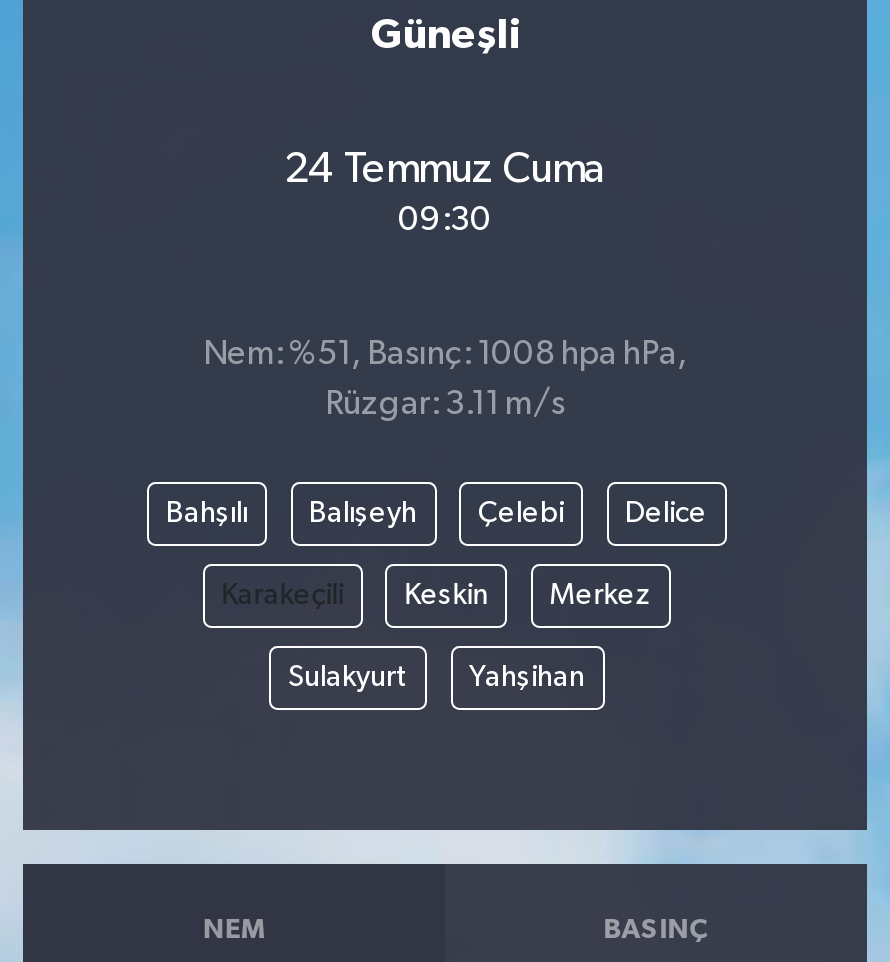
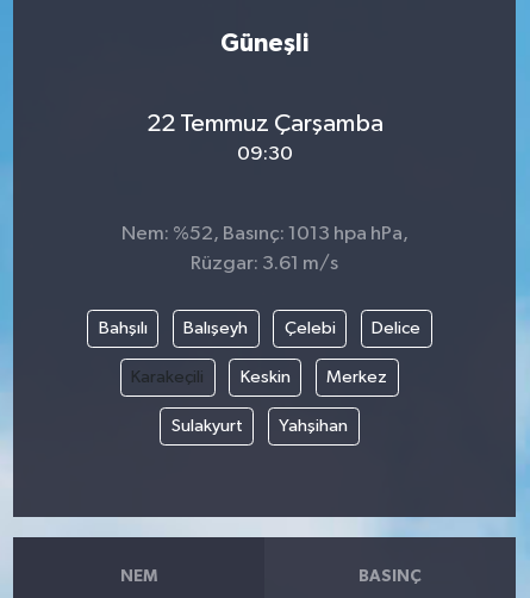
- 24 Temmuz Cuma
+ 22 Temmuz Çarşamba

- Nem: %51, Basınç: 1008 hpa hPa,
+ Nem: %52, Basınç: 1013 hpa hPa,

- Rüzgar: 3.11 m/s
+ Rüzgar: 3.61 m/s
